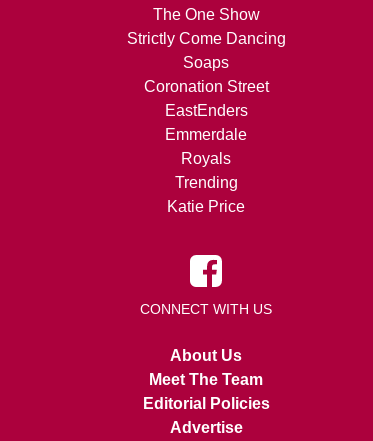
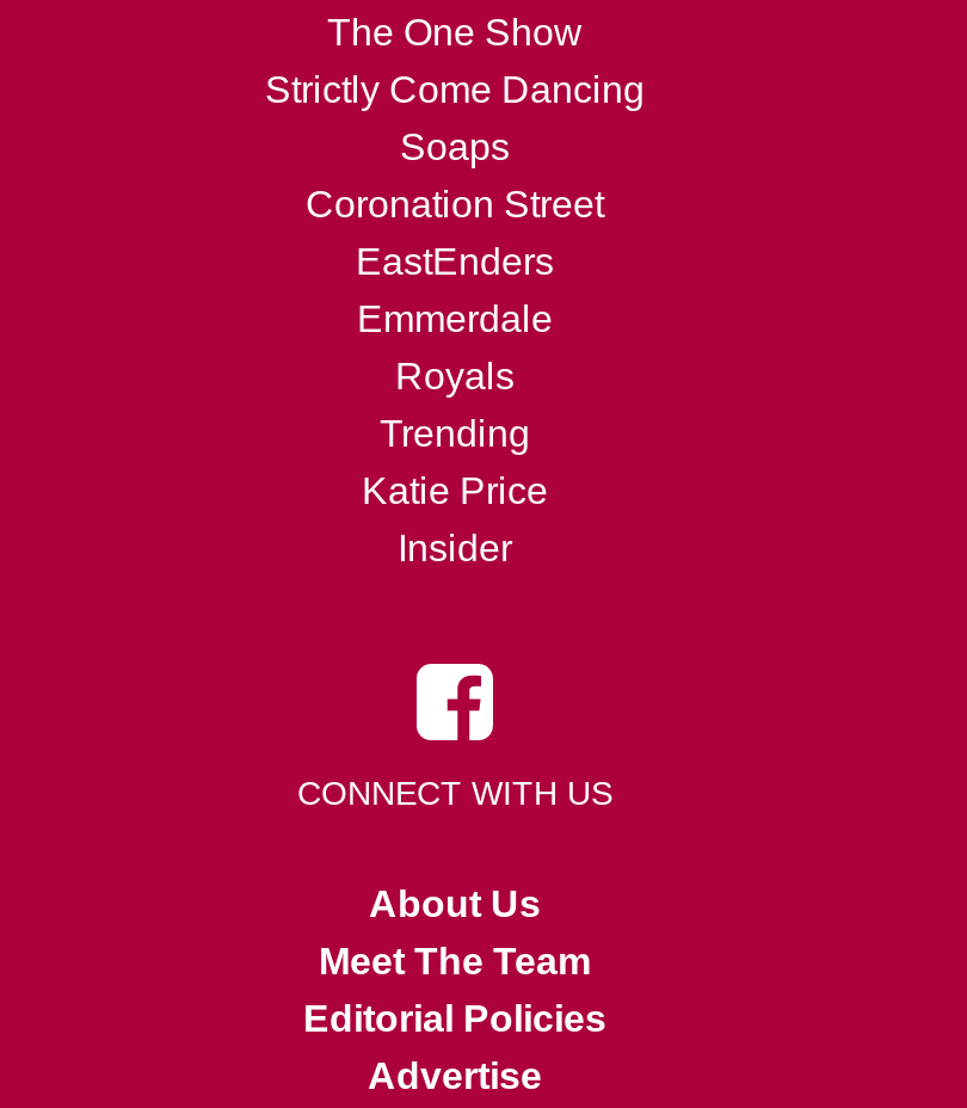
+ Insider
